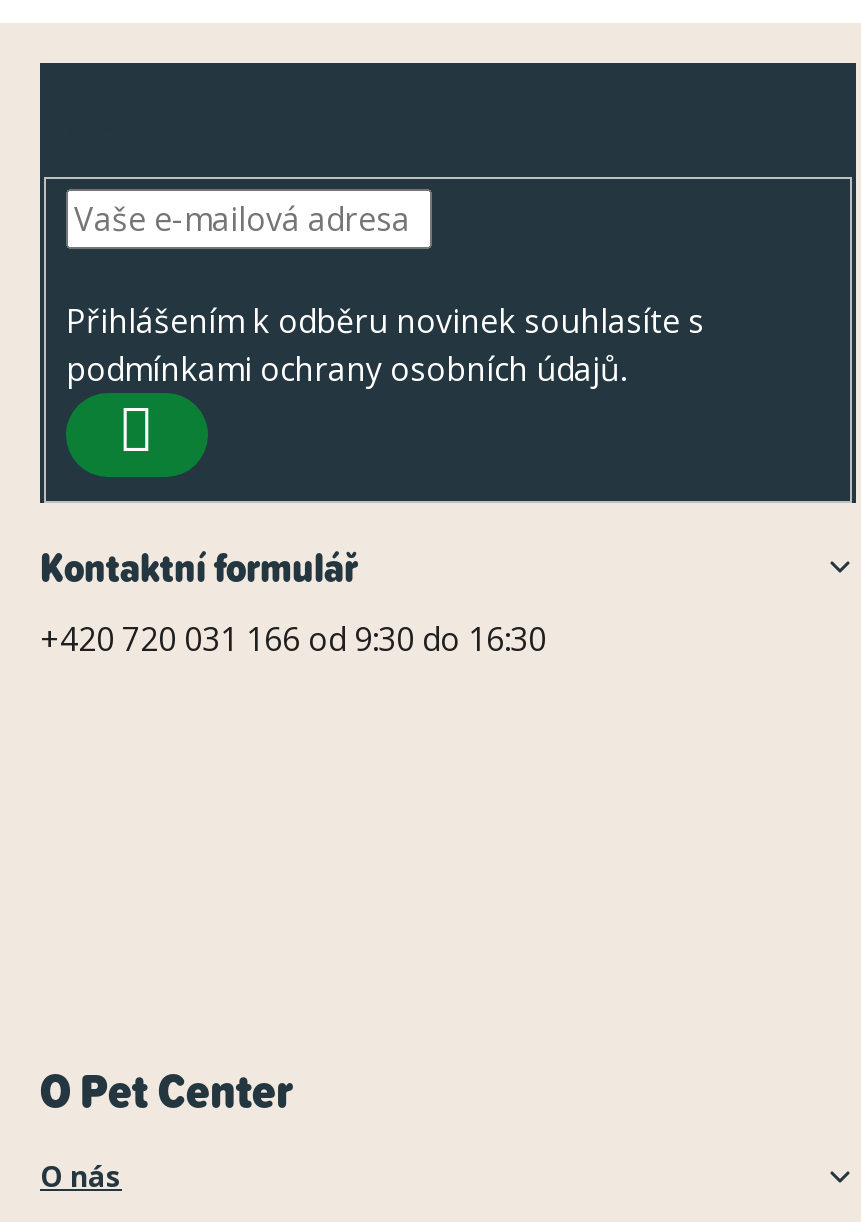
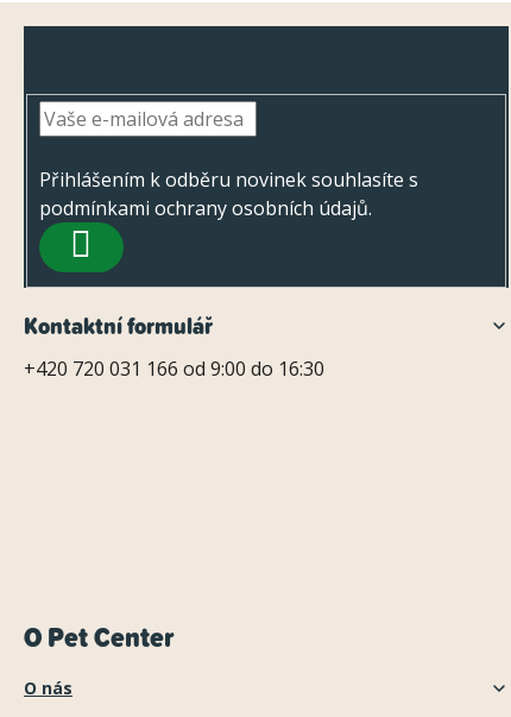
- +420 720 031 166 od 9:30 do 16:30
+ +420 720 031 166 od 9:00 do 16:30
